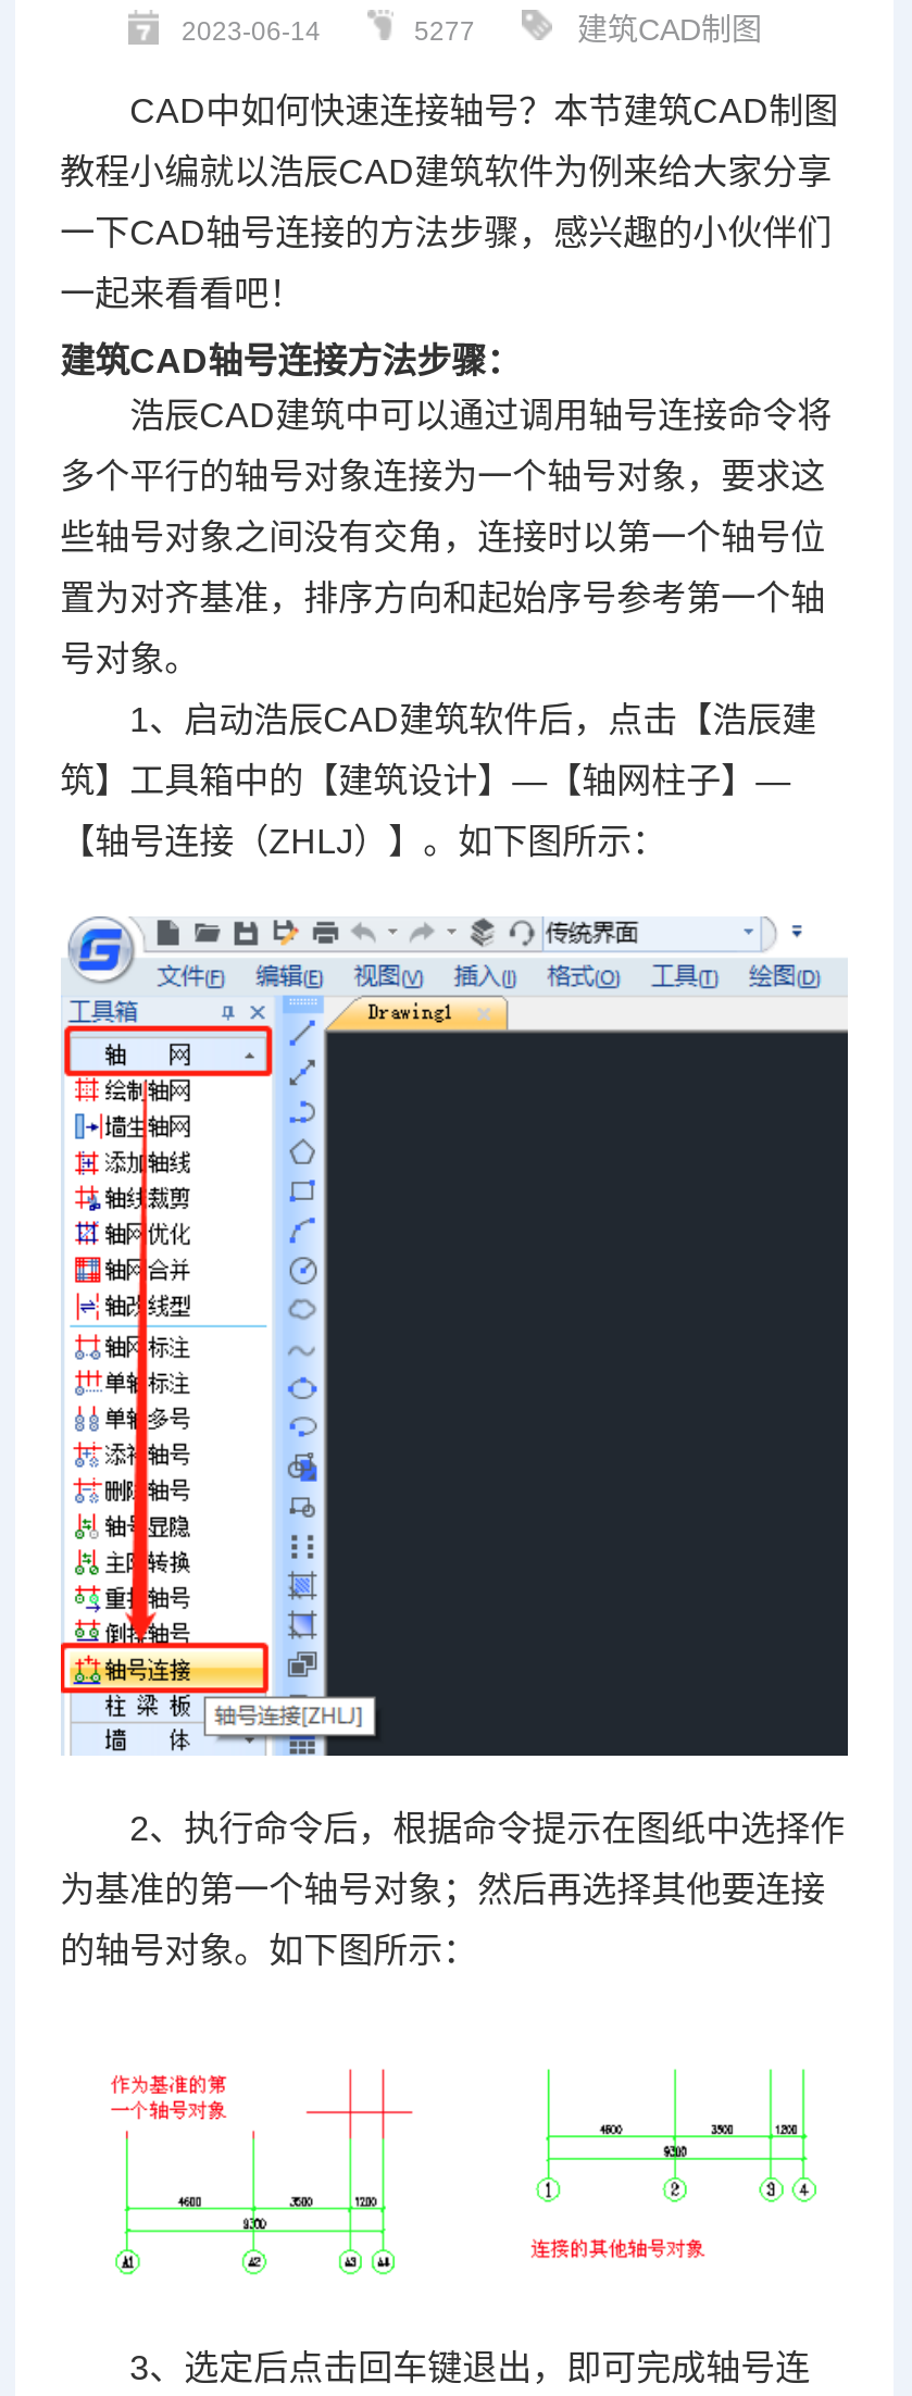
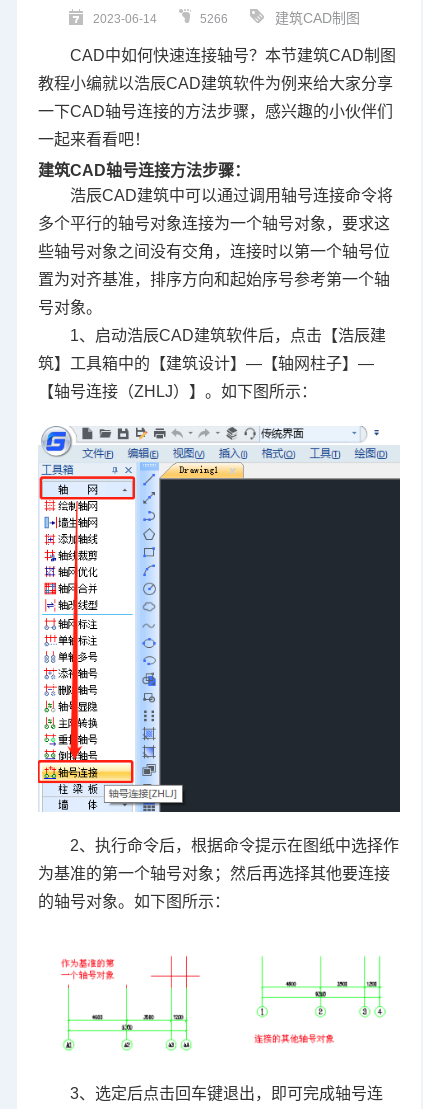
- 5277
+ 5266
